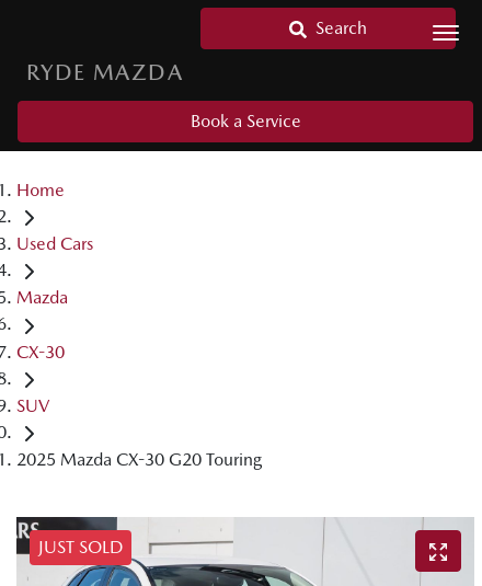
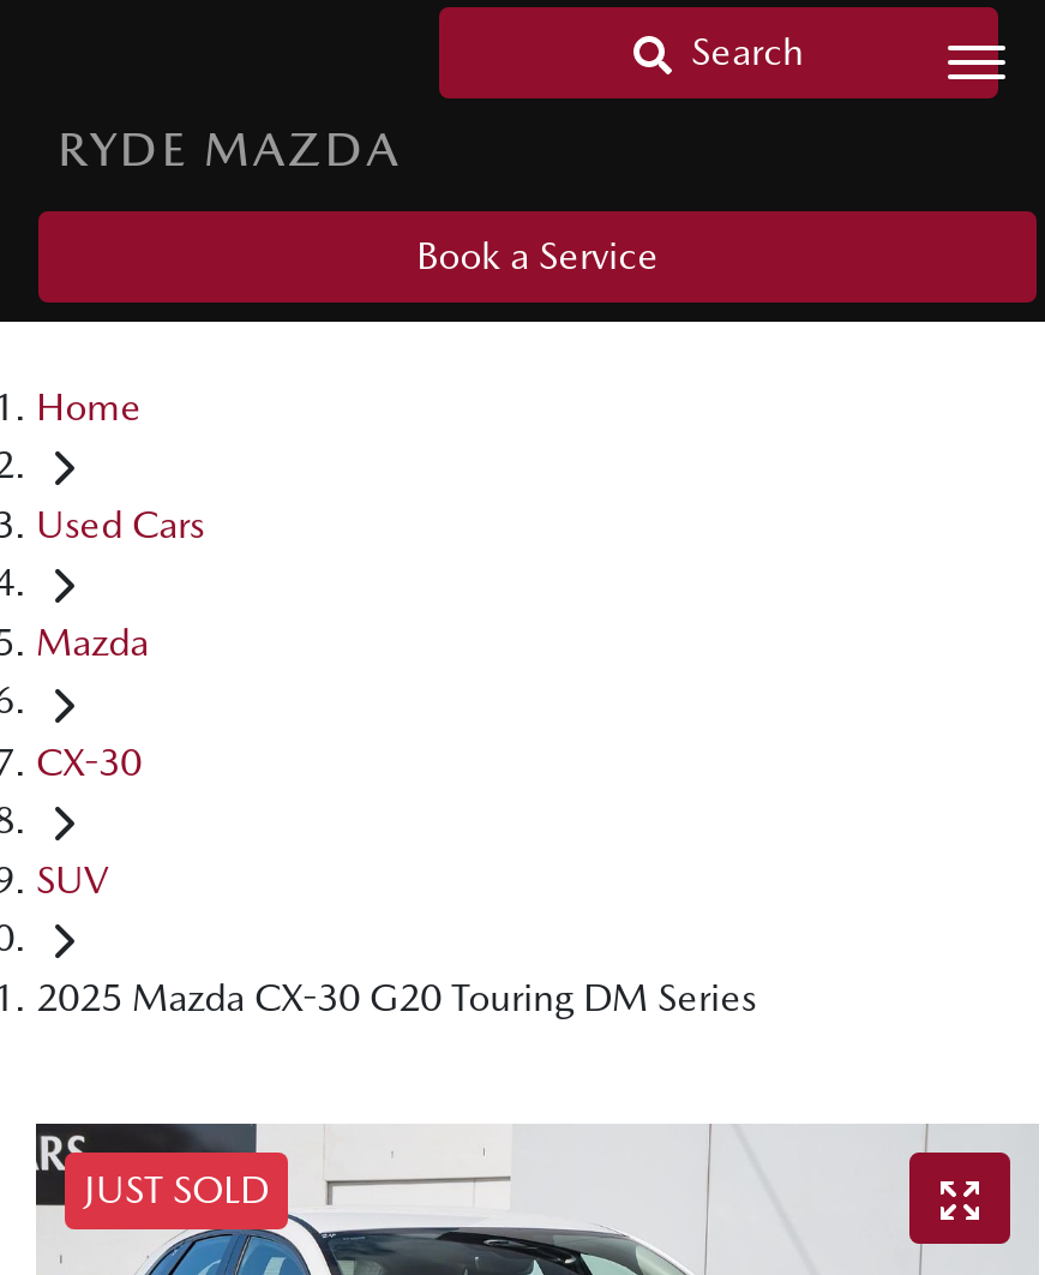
- 2025 Mazda CX-30 G20 Touring
+ 2025 Mazda CX-30 G20 Touring DM Series
